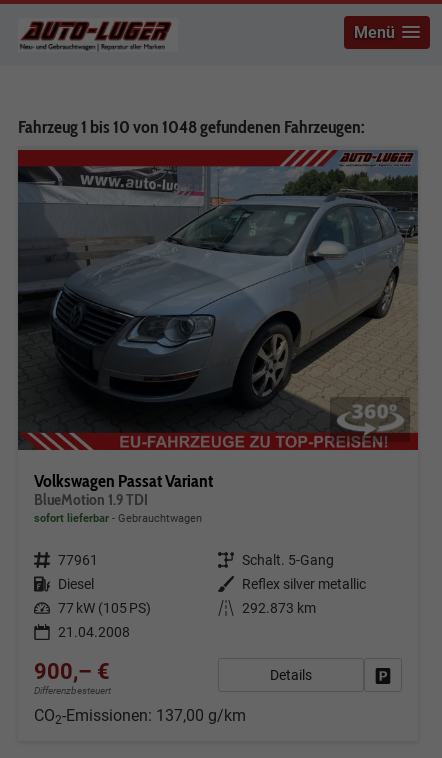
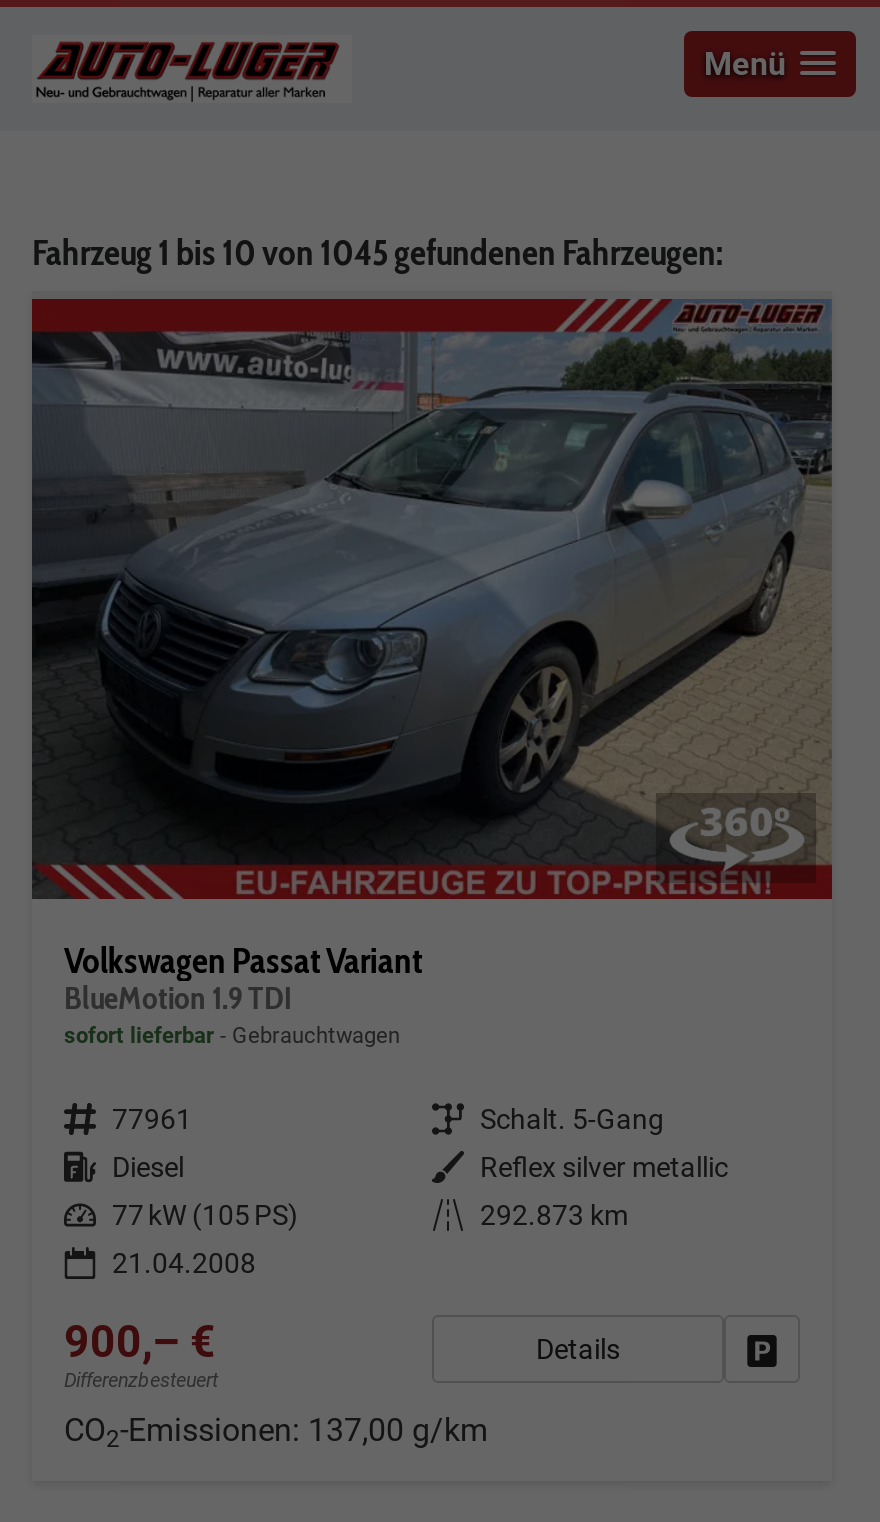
- Fahrzeug 1 bis 10 von 1048 gefundenen Fahrzeugen:
+ Fahrzeug 1 bis 10 von 1045 gefundenen Fahrzeugen:
